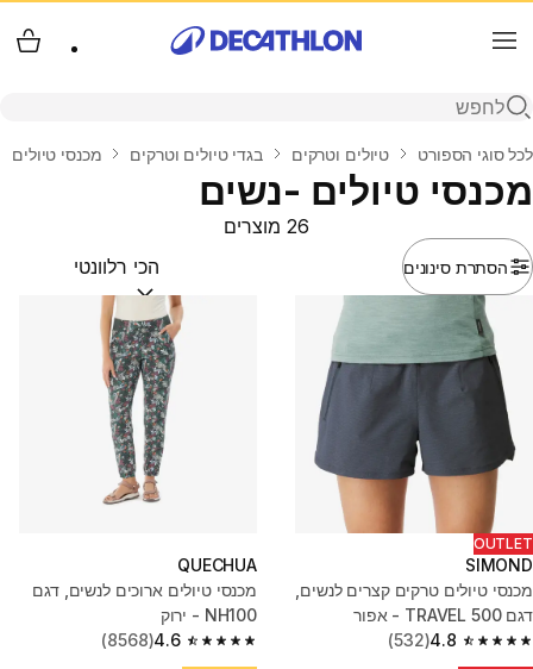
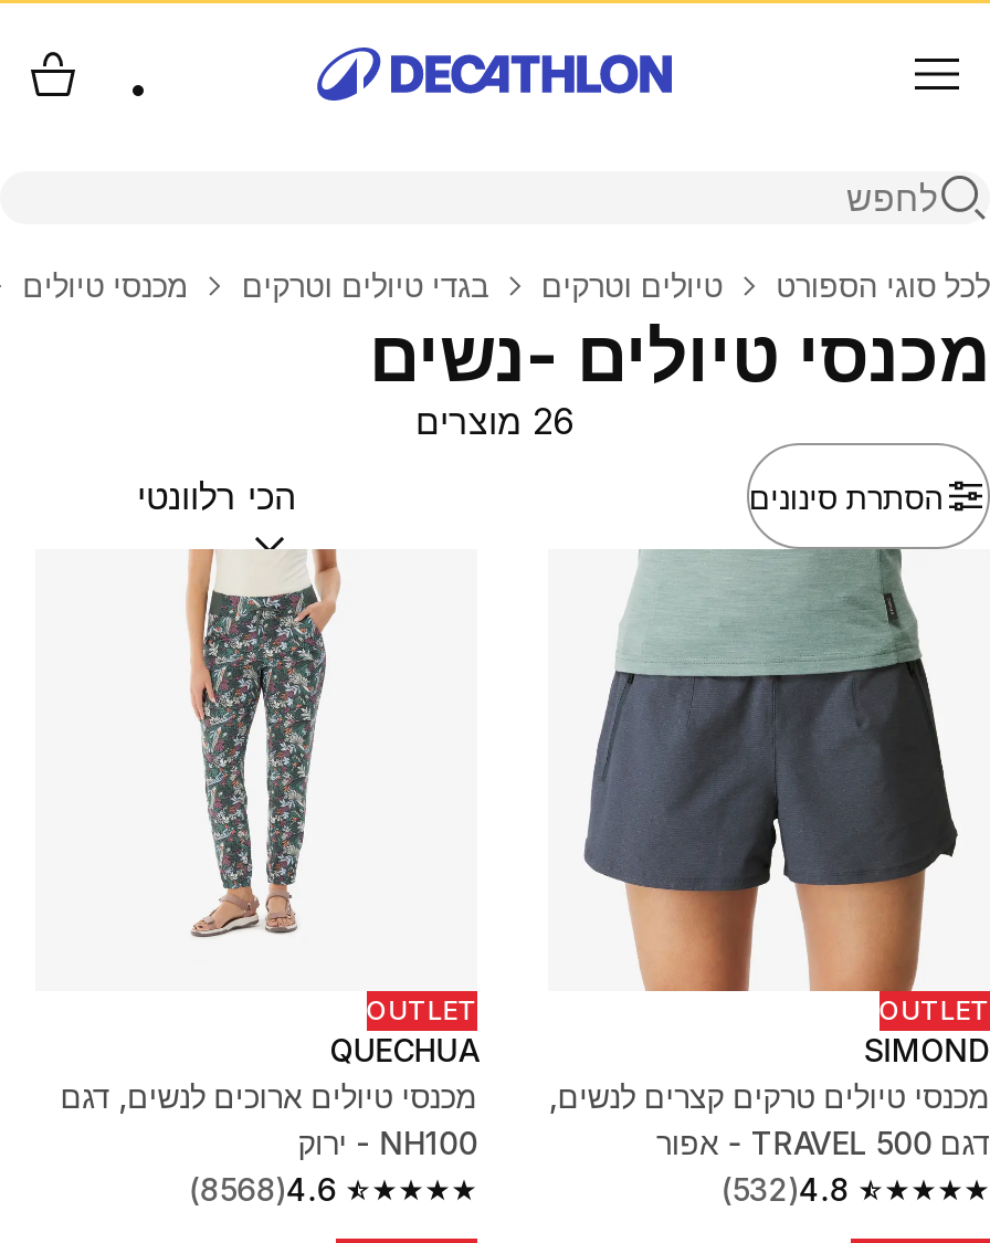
+ OUTLET
